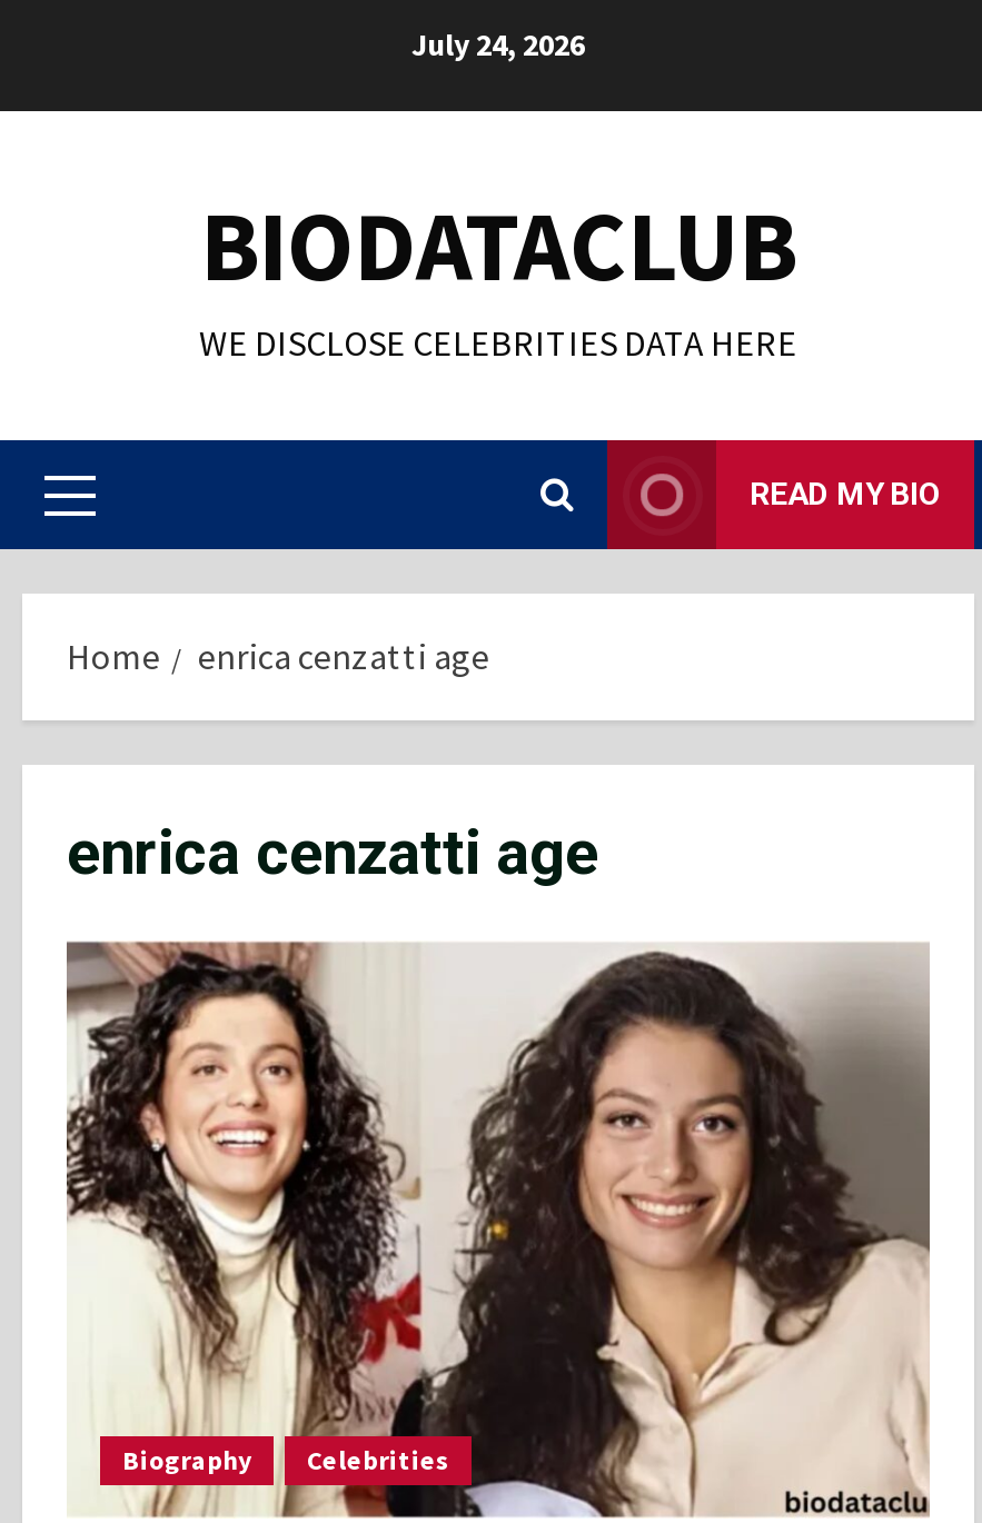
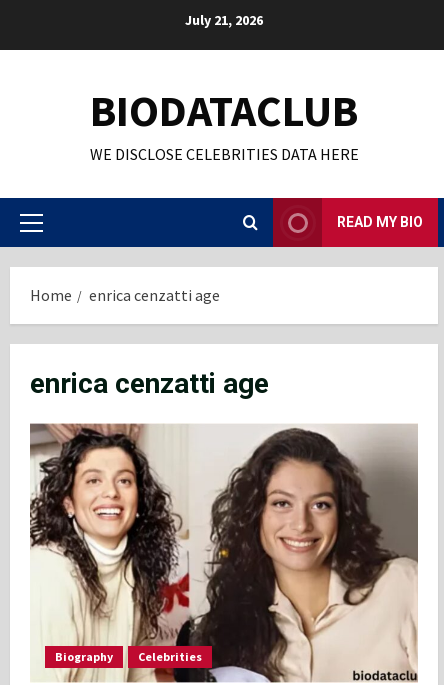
- July 24, 2026
+ July 21, 2026
